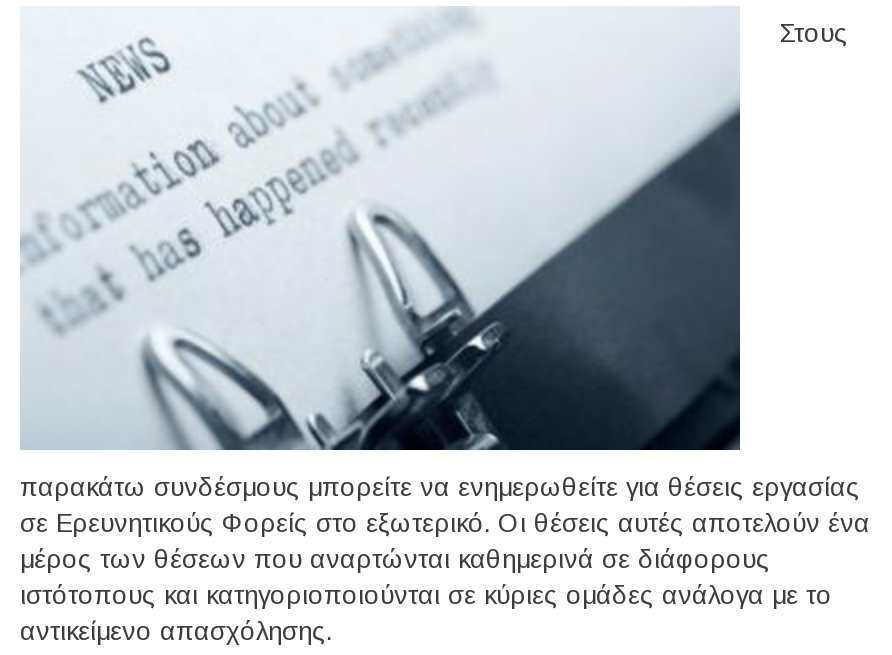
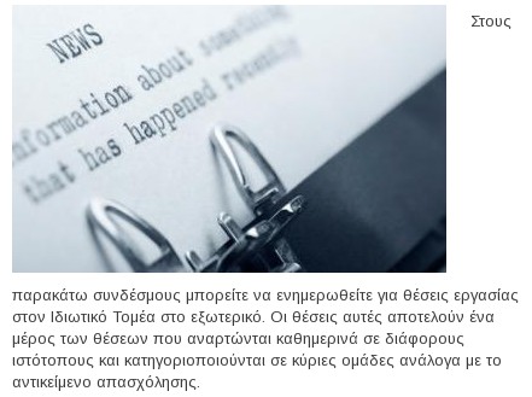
- σε Ερευνητικούς Φορείς στο εξωτερικό. Οι θέσεις αυτές αποτελούν ένα
+ στον Ιδιωτικό Τομέα στο εξωτερικό. Οι θέσεις αυτές αποτελούν ένα
